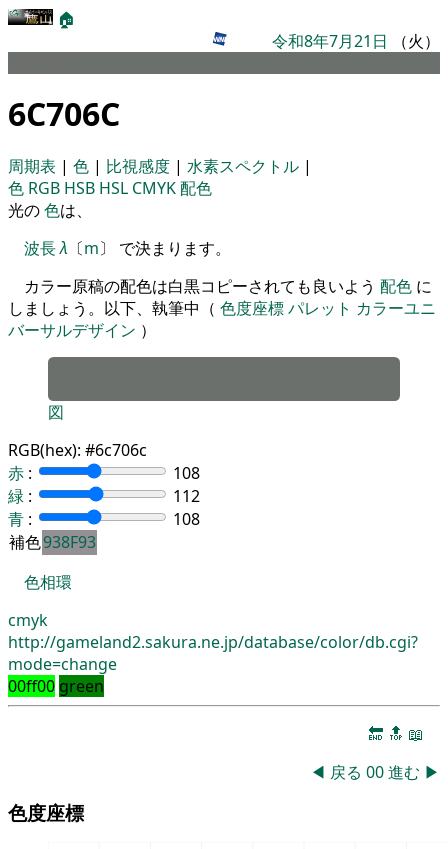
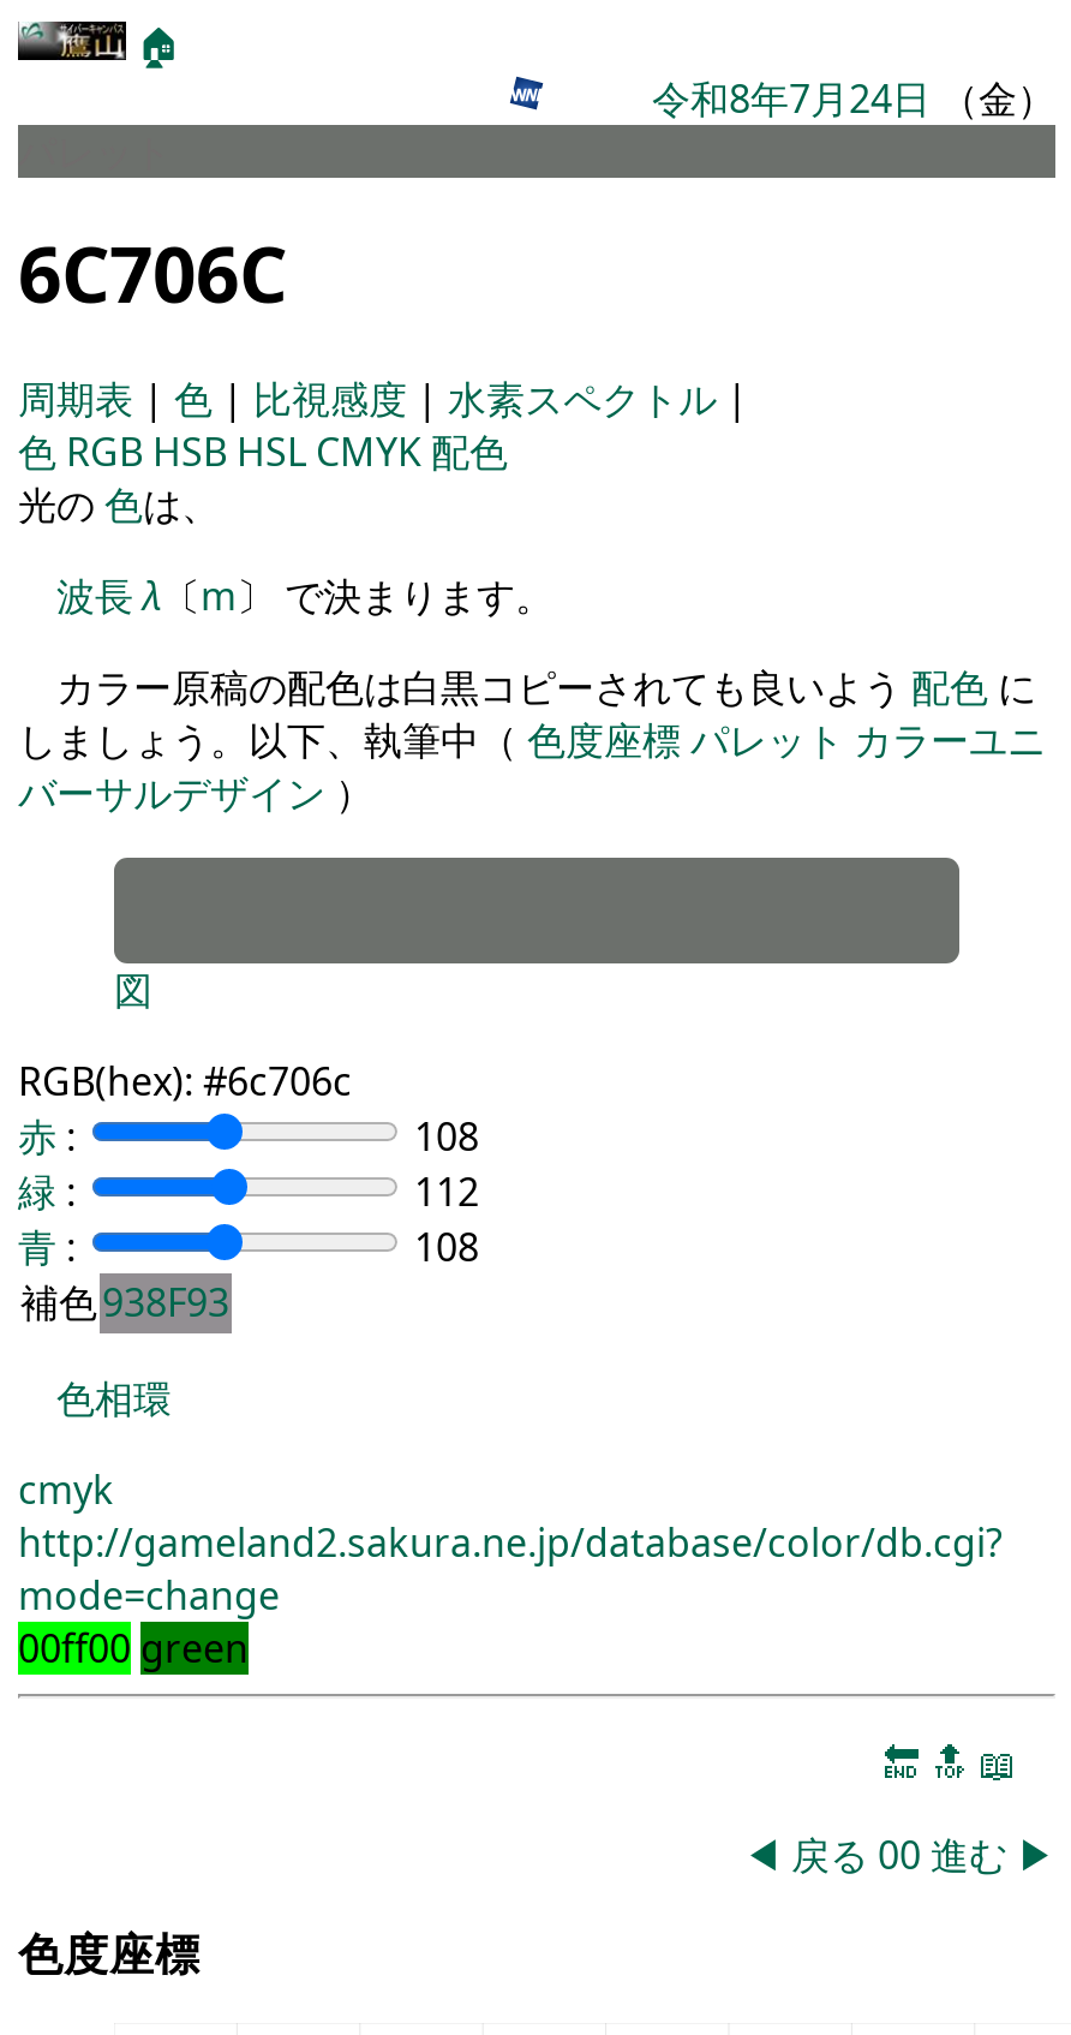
- 令和8年7月21日（火）
+ 令和8年7月24日（金）
